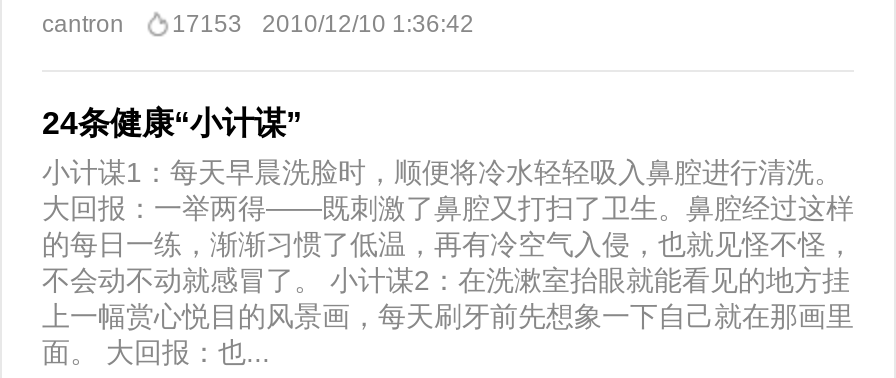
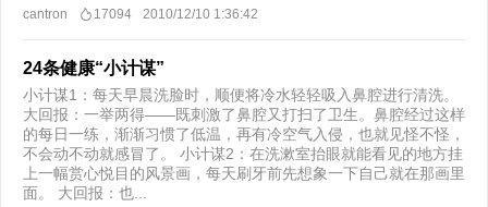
- cantron 17153 2010/12/10 1:36:42
+ cantron 17094 2010/12/10 1:36:42
